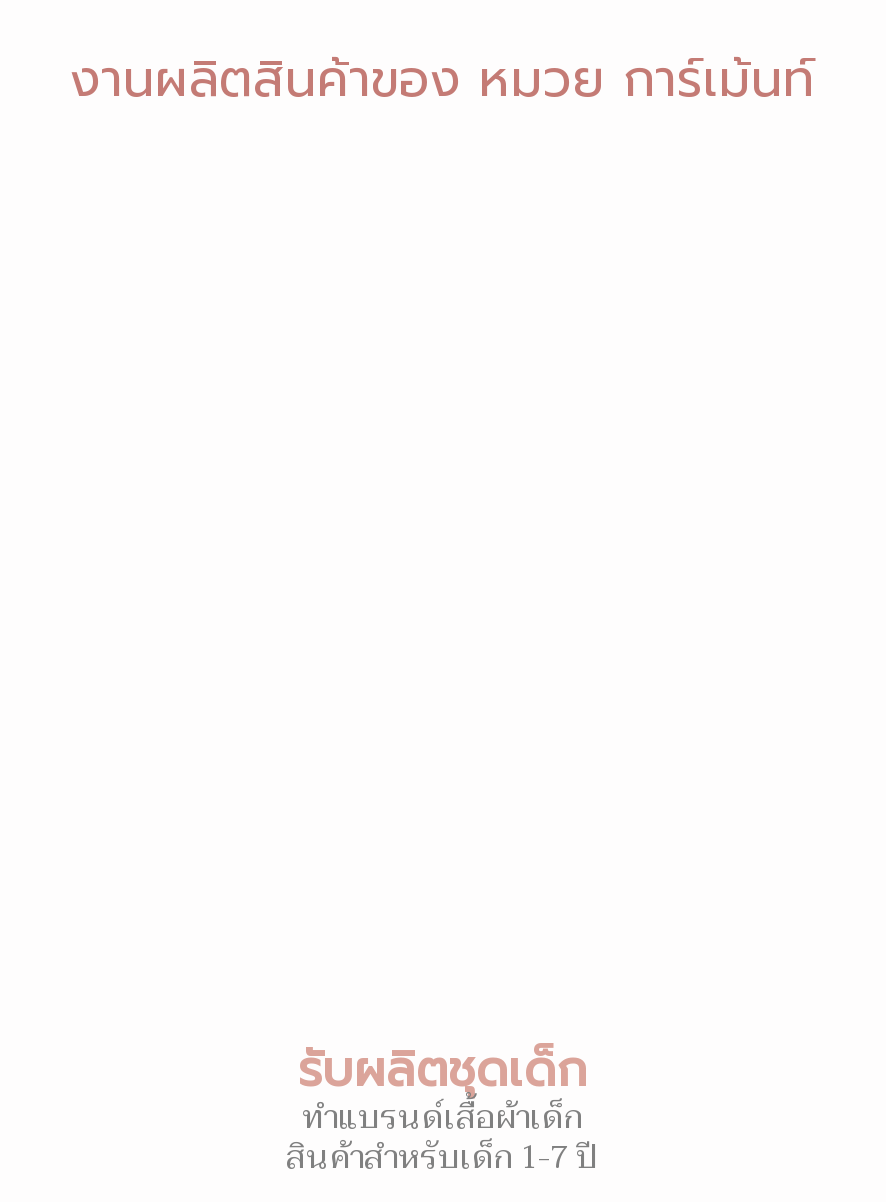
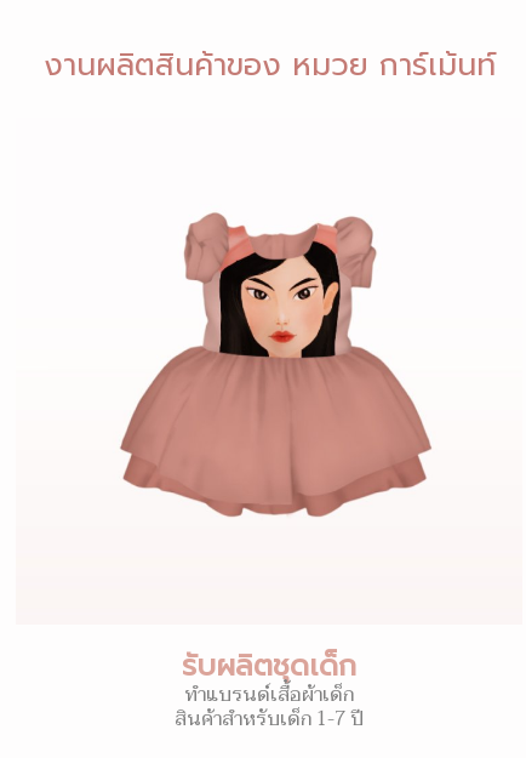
+ [image]
